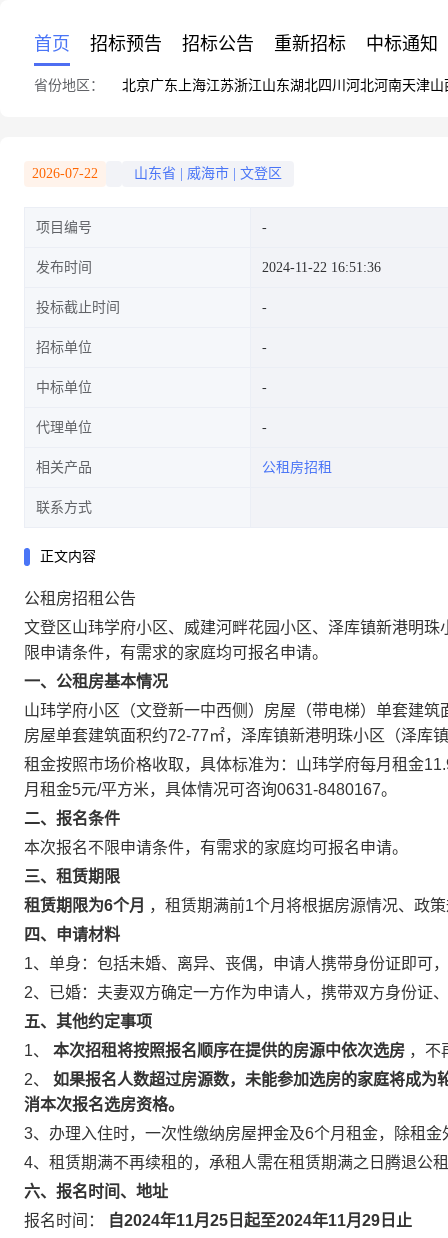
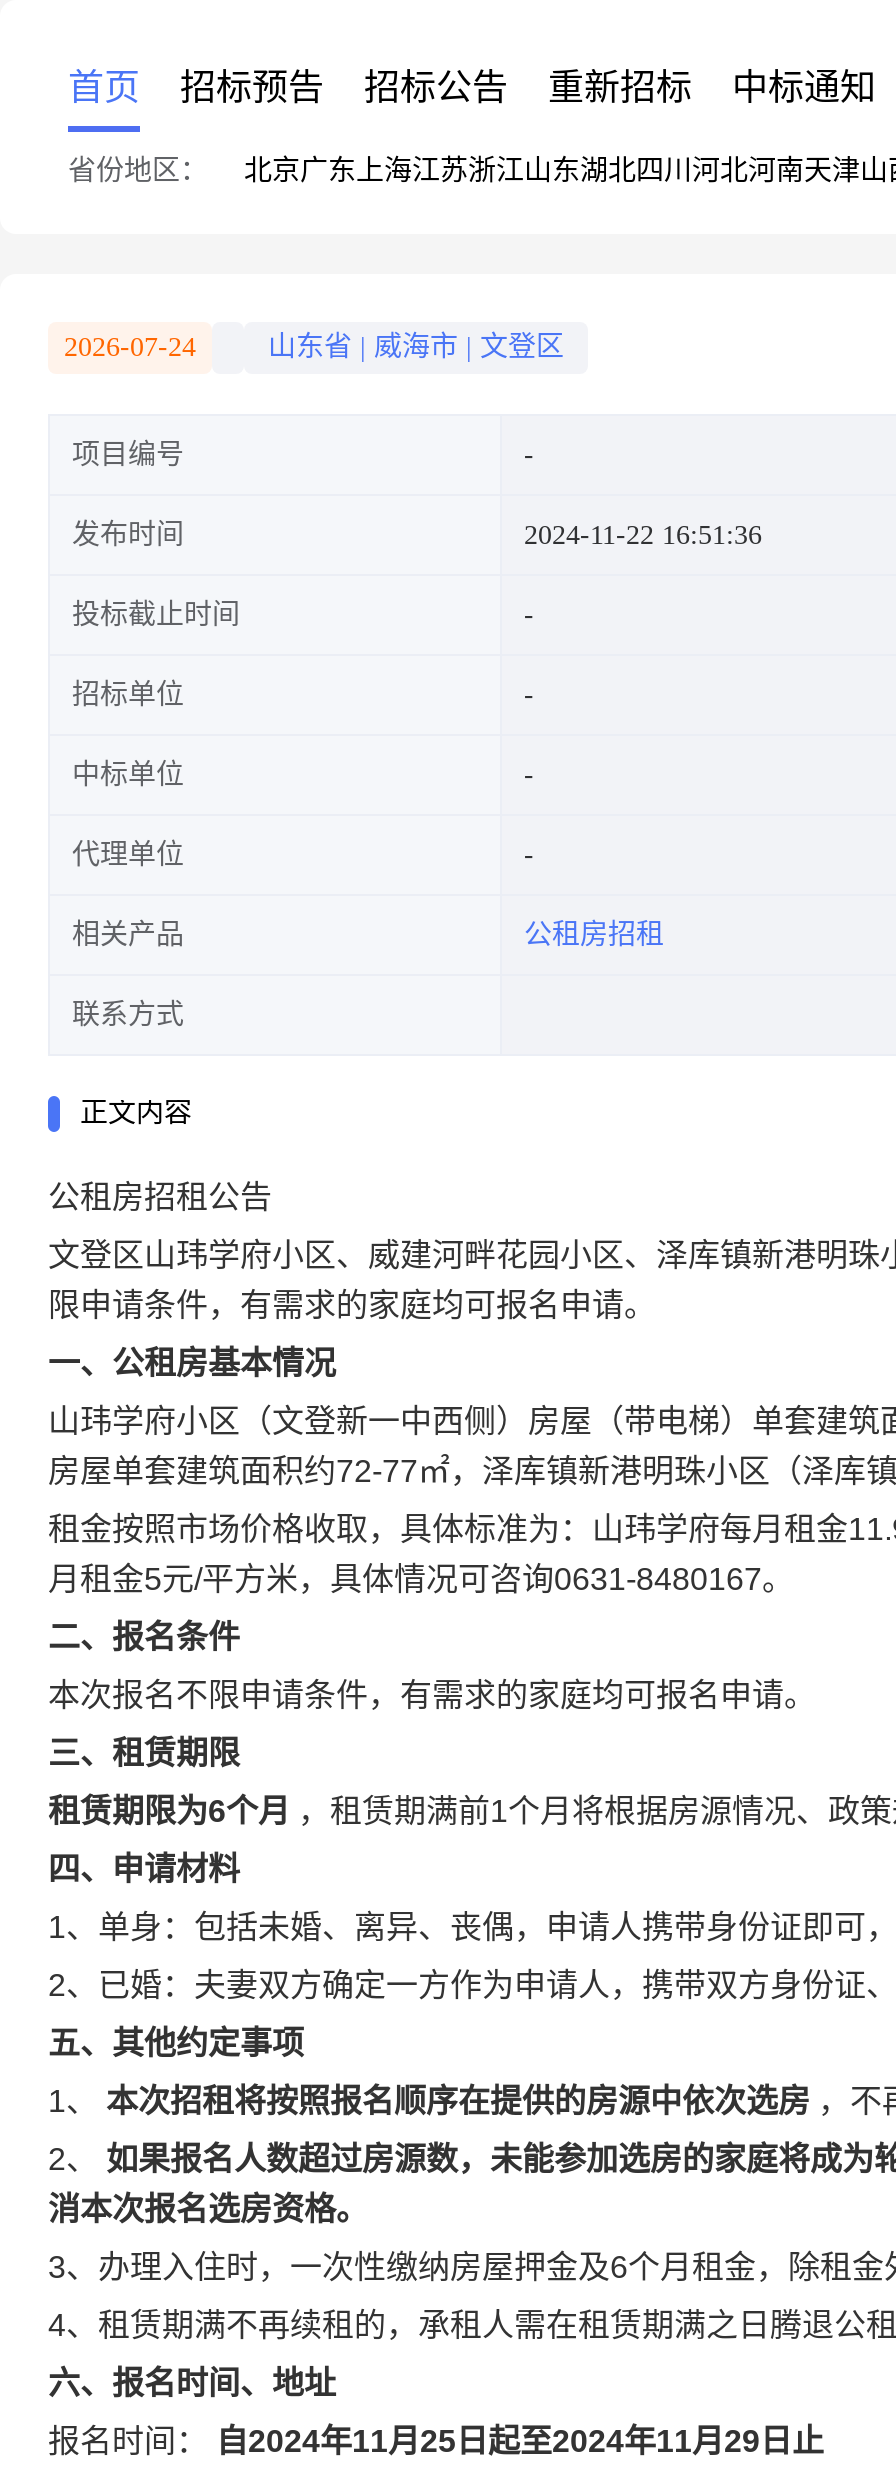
- 2026-07-22
+ 2026-07-24
